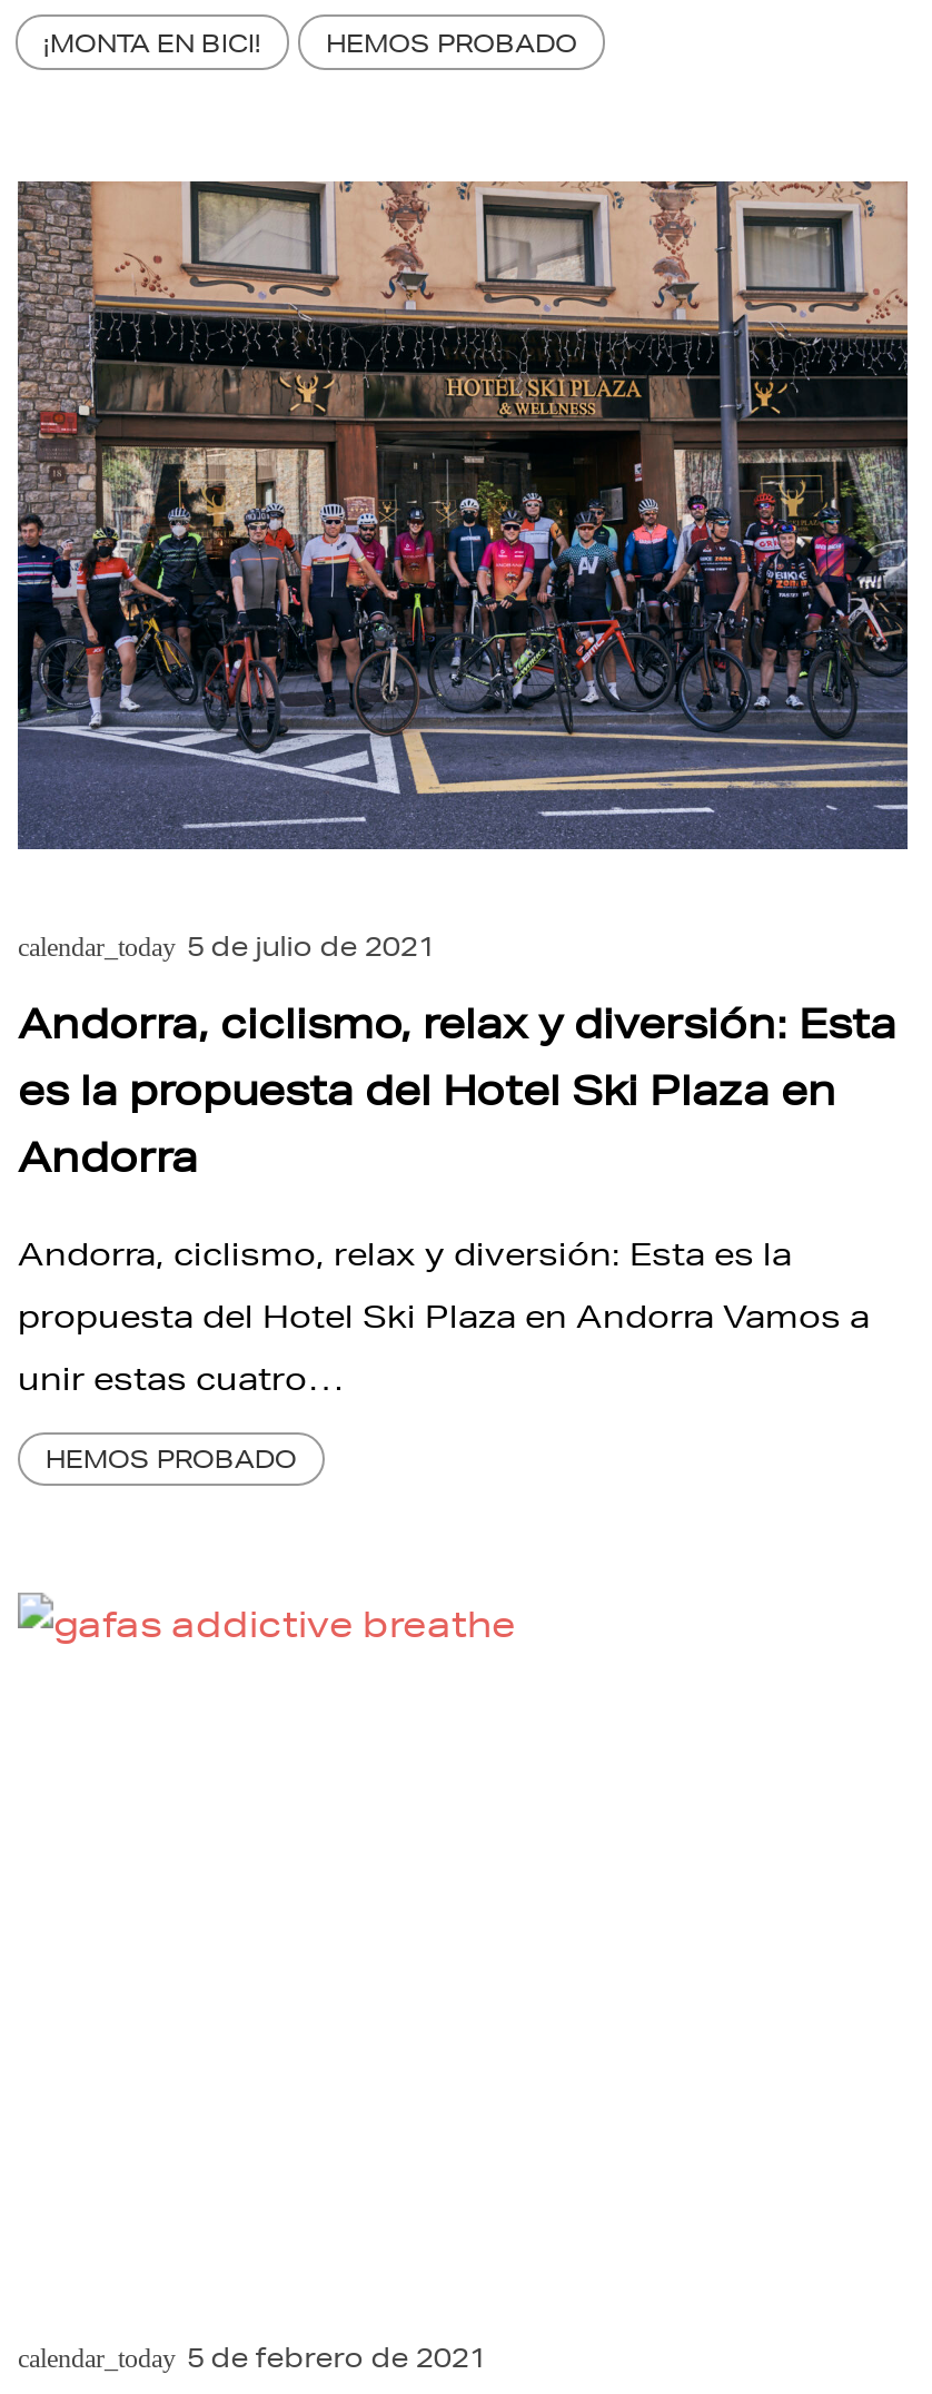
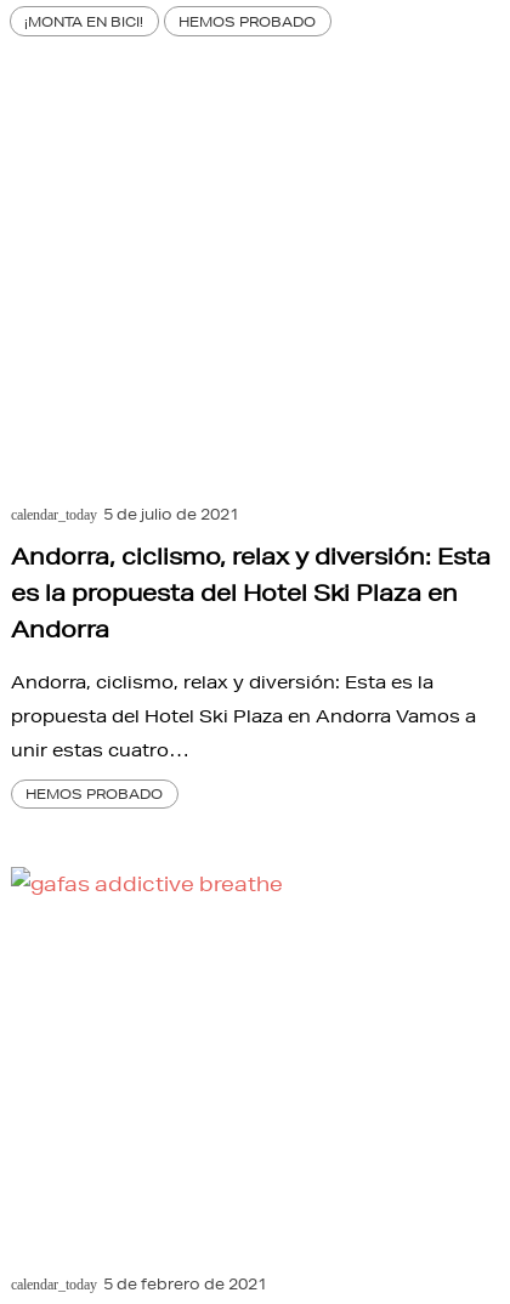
- [image]
